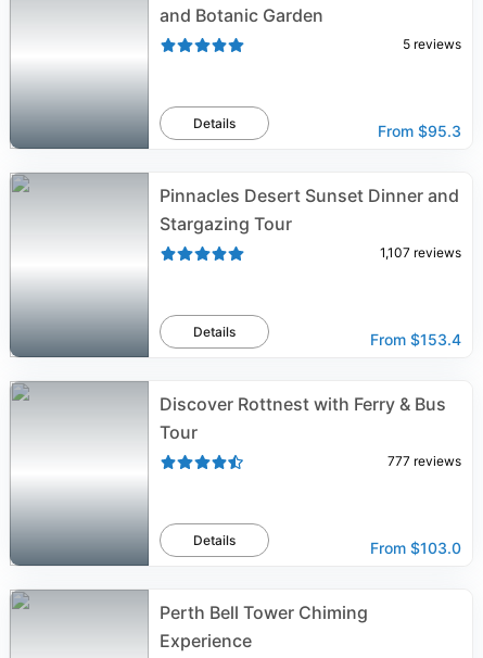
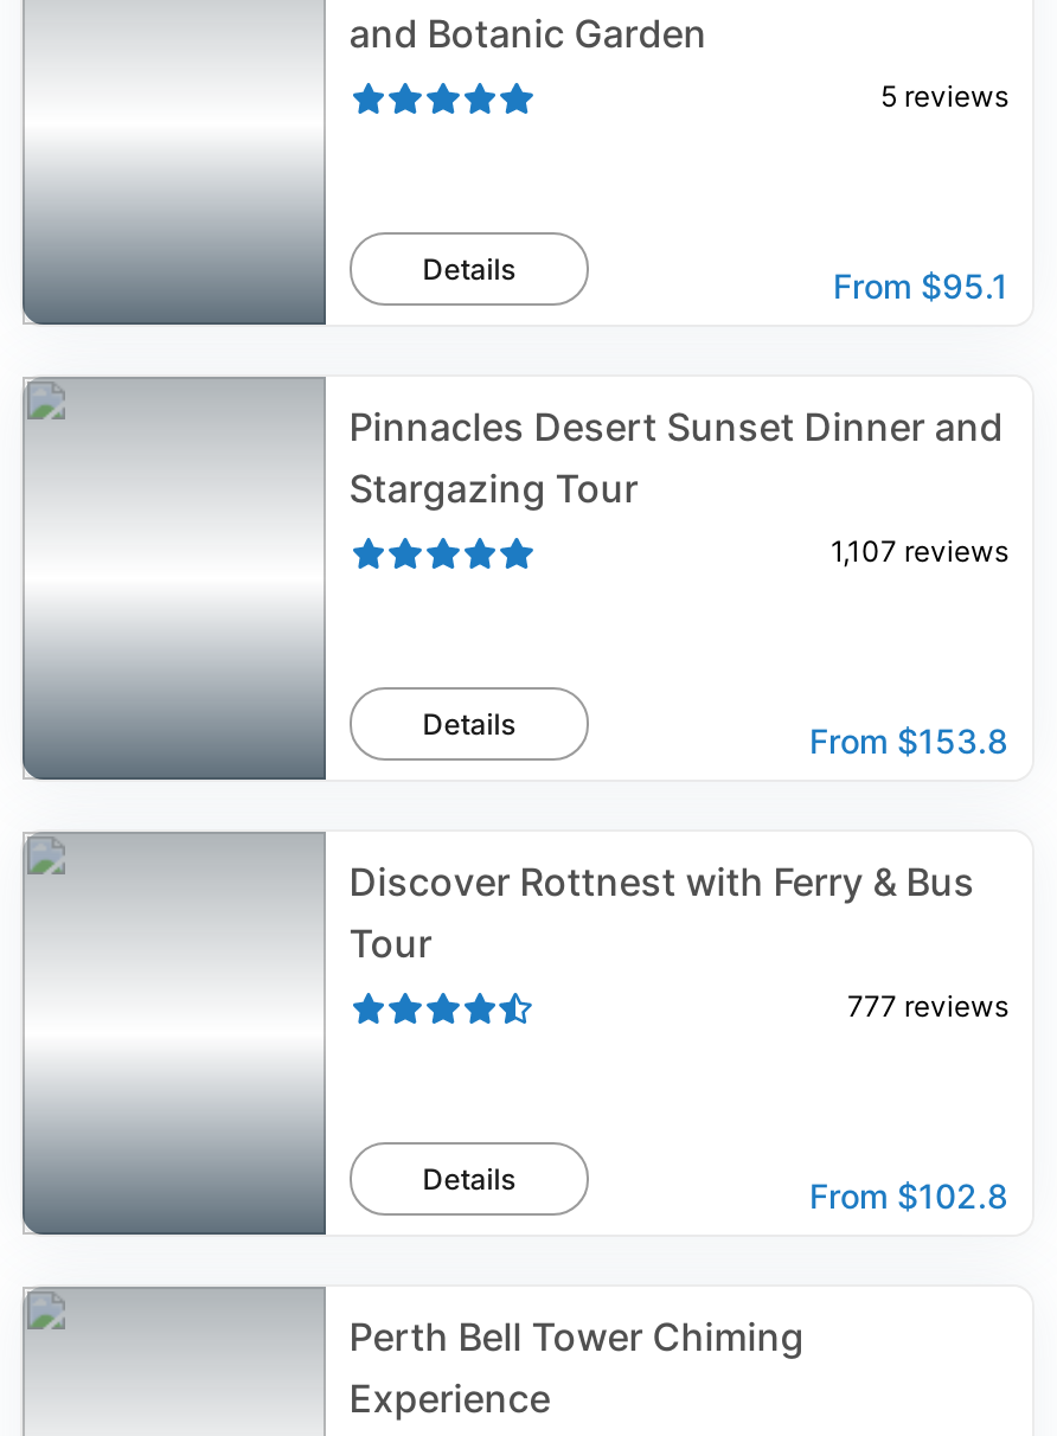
- From $95.3
+ From $95.1

- From $153.4
+ From $153.8

- From $103.0
+ From $102.8
